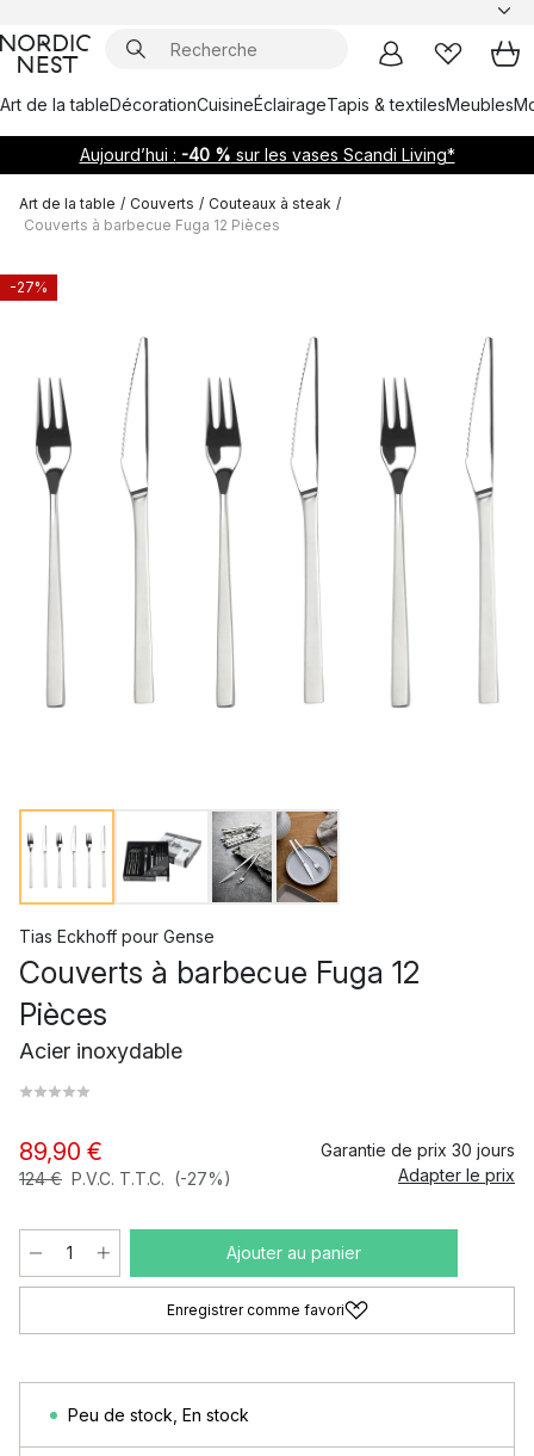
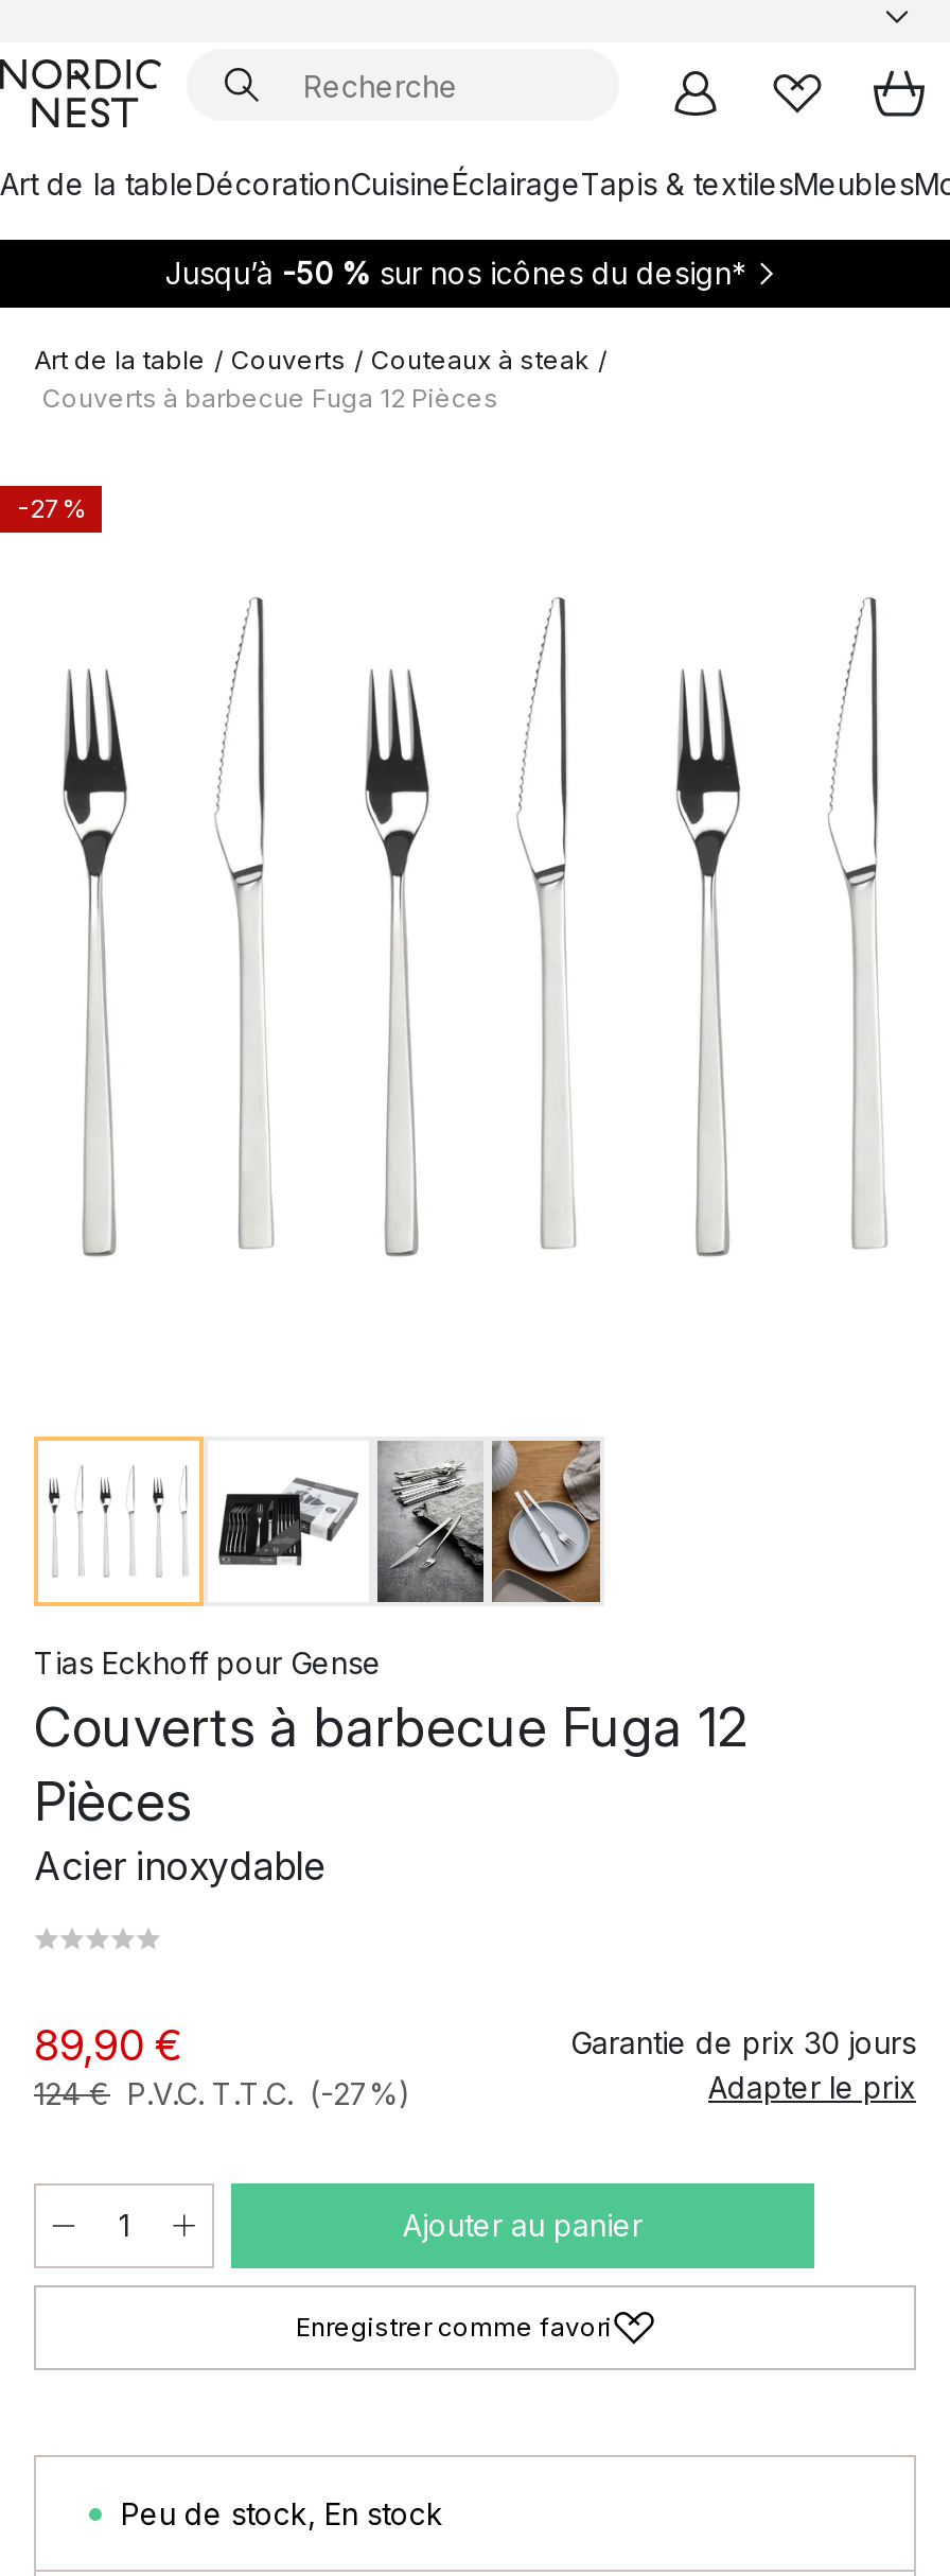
- Aujourd’hui : -40 % sur les vases Scandi Living*
+ Jusqu’à -50 % sur nos icônes du design*
